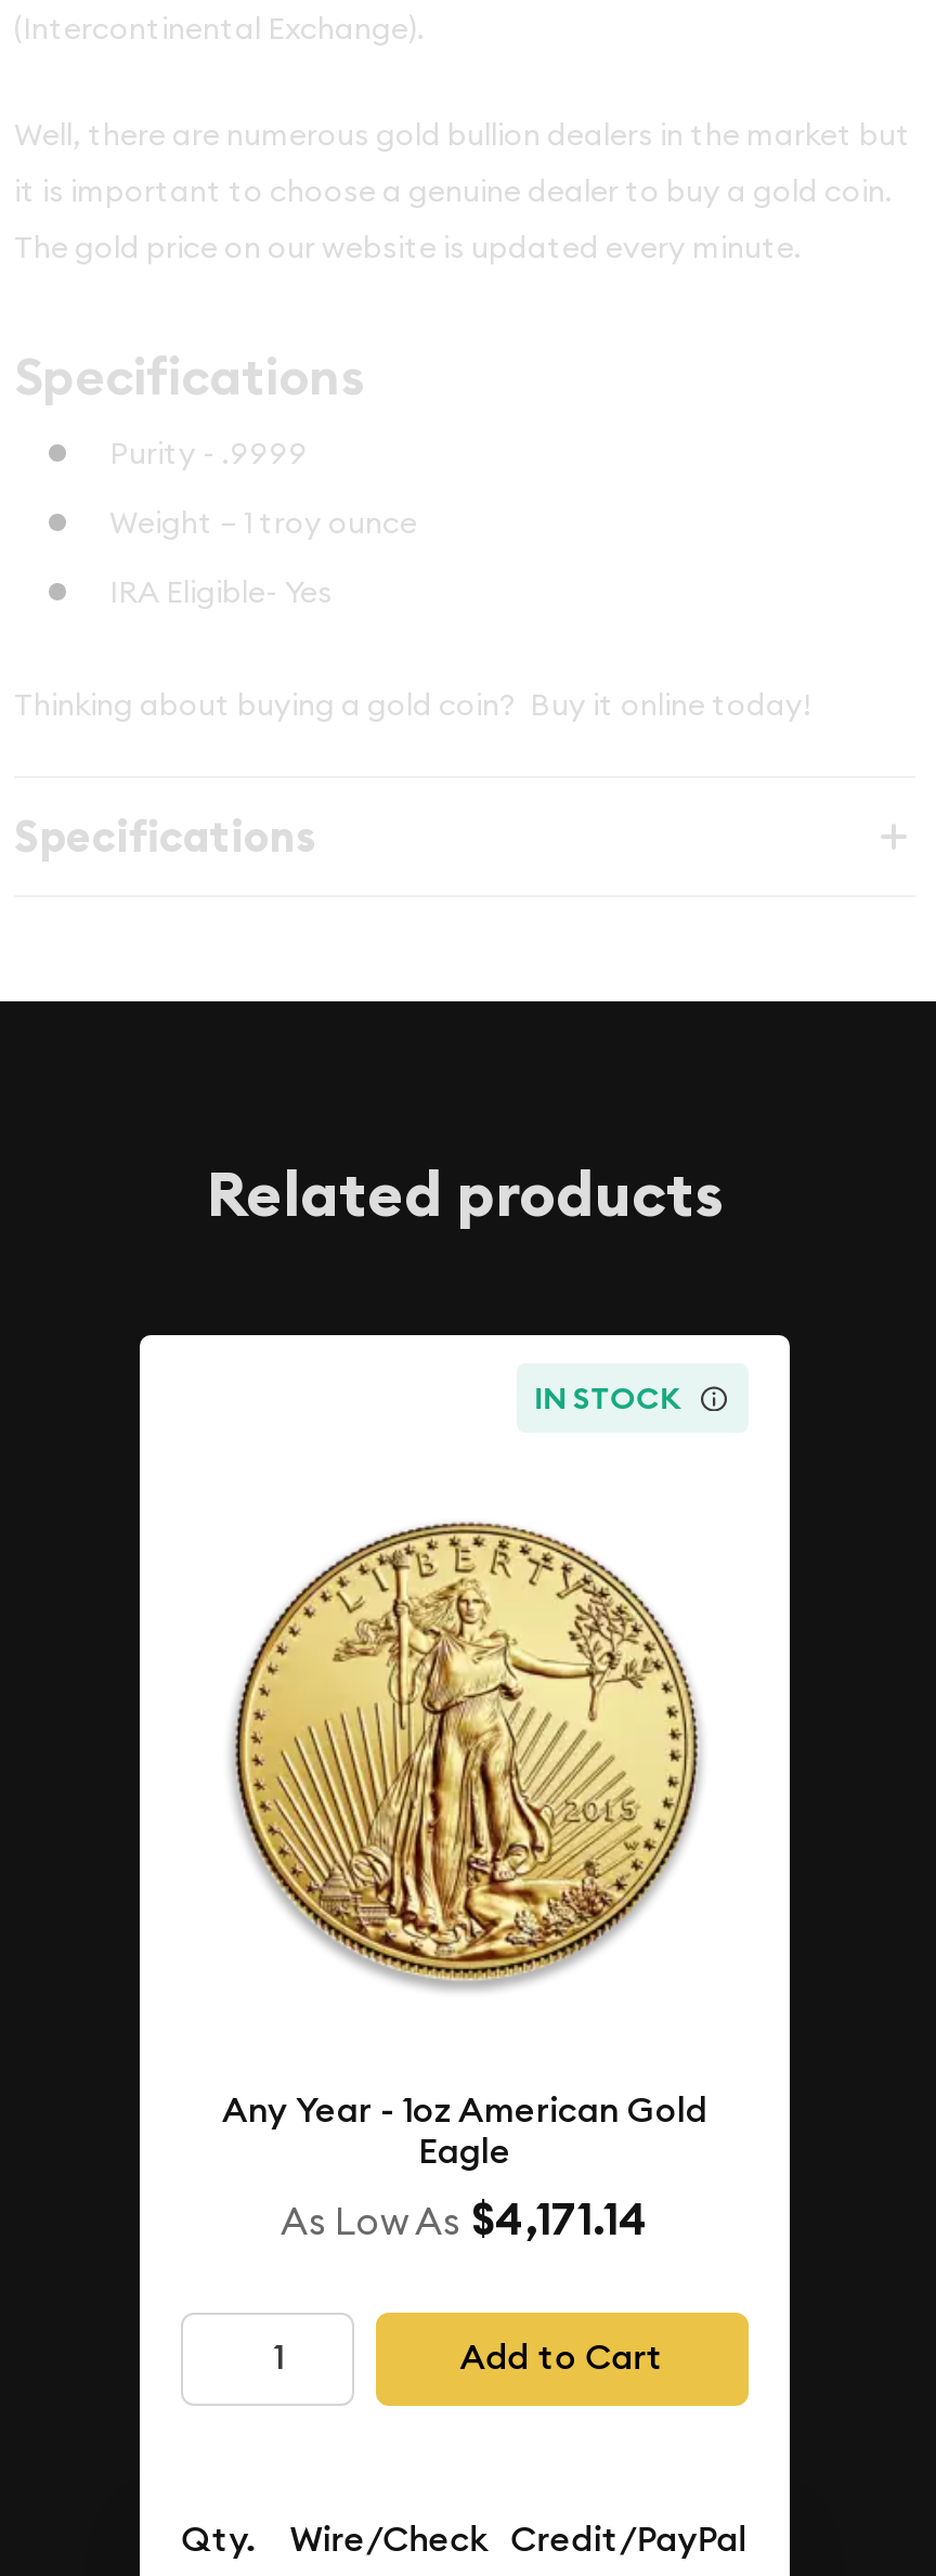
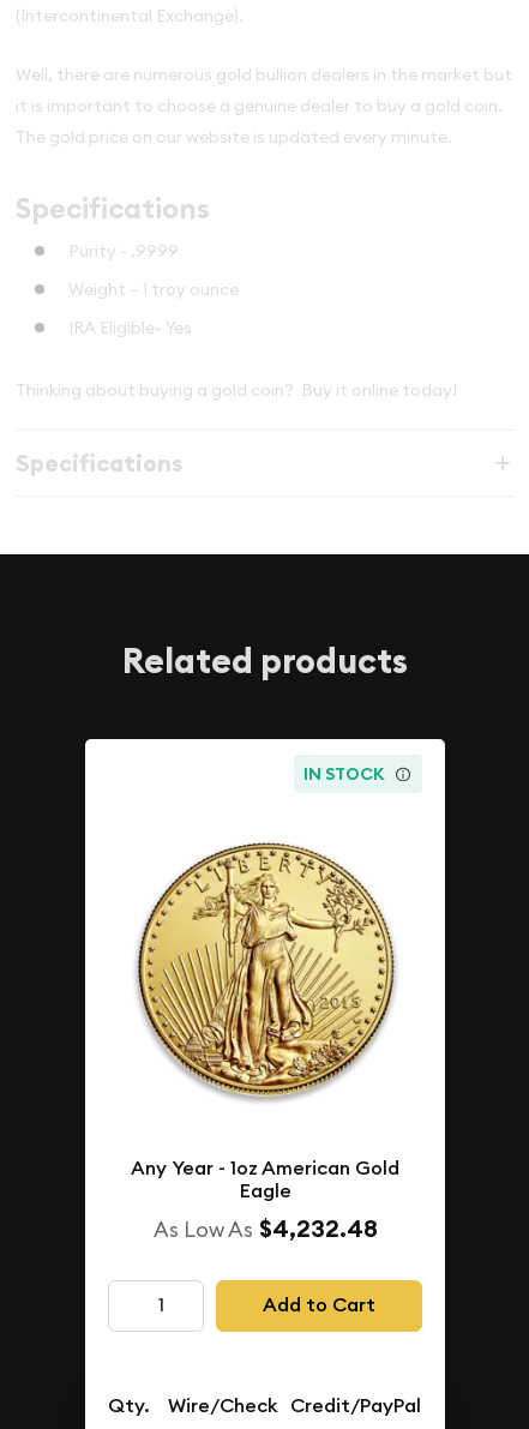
- As Low As $4,171.14
+ As Low As $4,232.48
